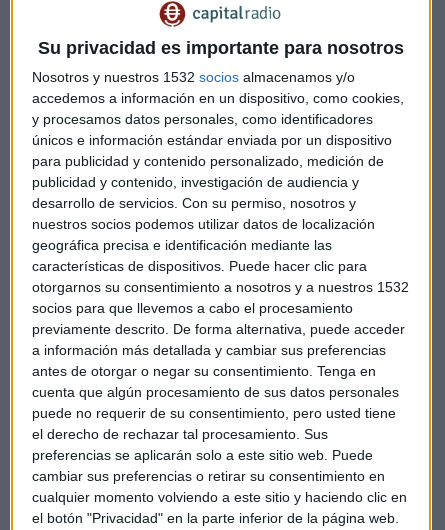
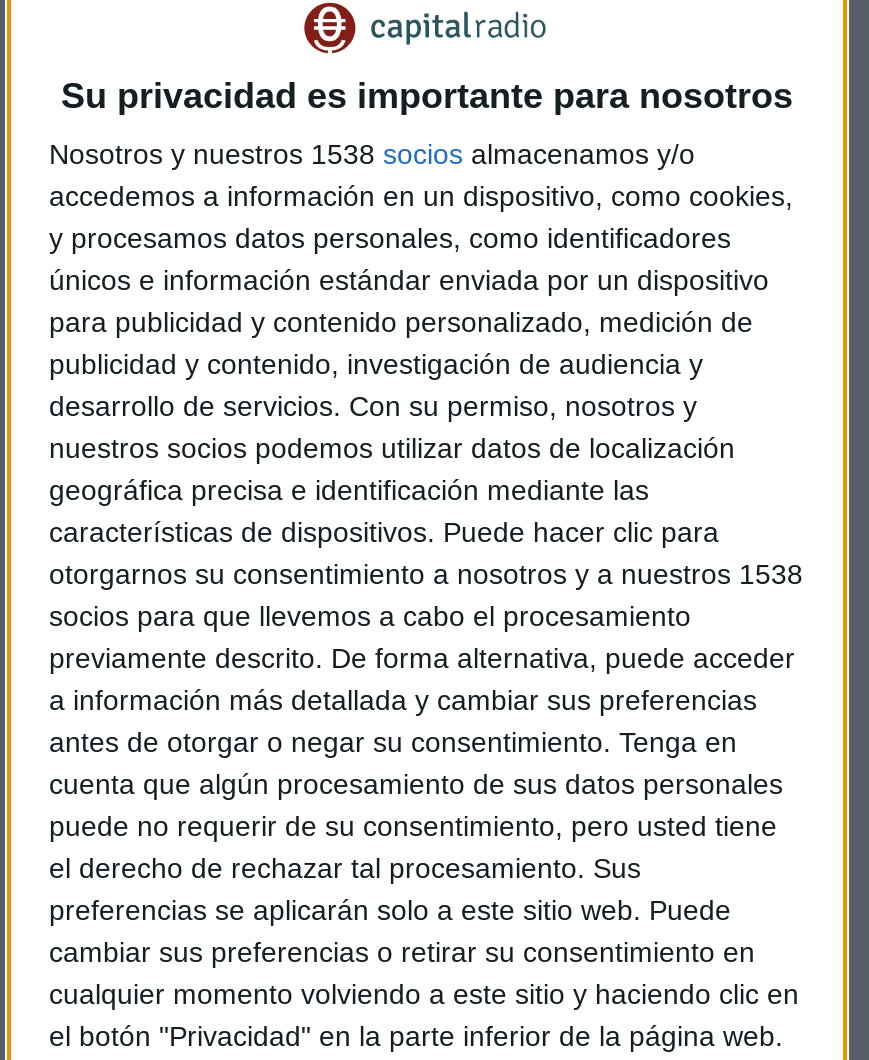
- Nosotros y nuestros 1532 socios almacenamos y/o
+ Nosotros y nuestros 1538 socios almacenamos y/o

- otorgarnos su consentimiento a nosotros y a nuestros 1532
+ otorgarnos su consentimiento a nosotros y a nuestros 1538
